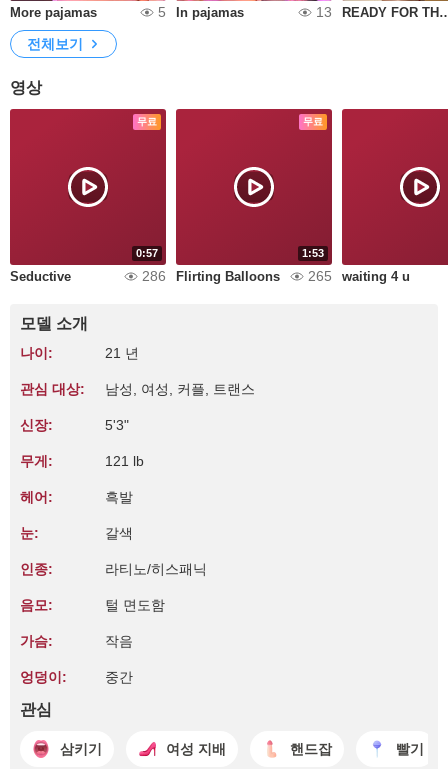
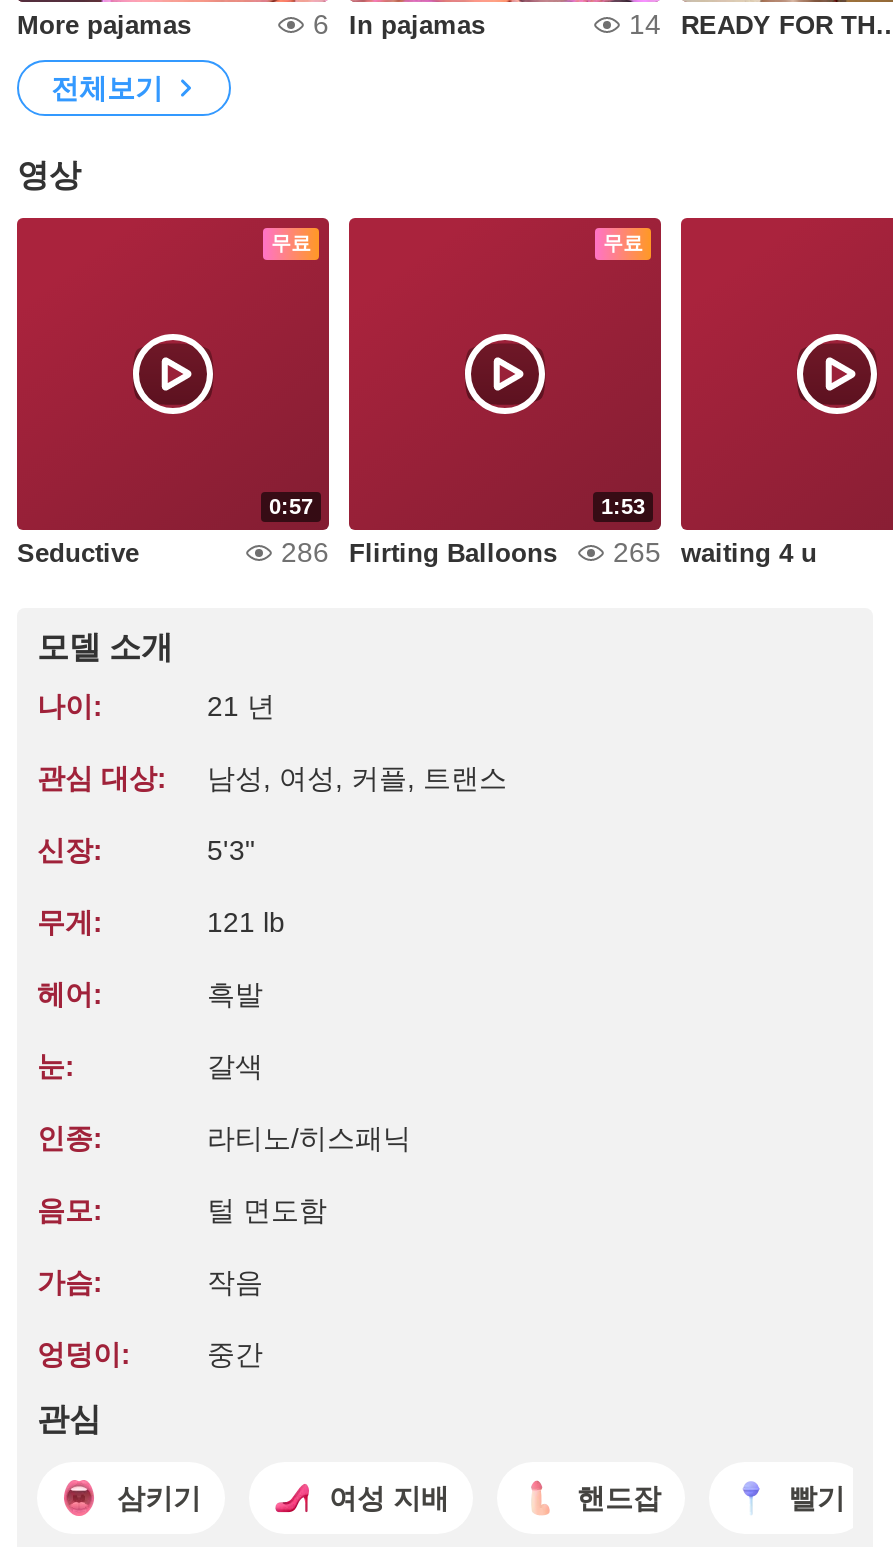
- 5 In pajamas
+ 6 In pajamas

- 13
+ 14
